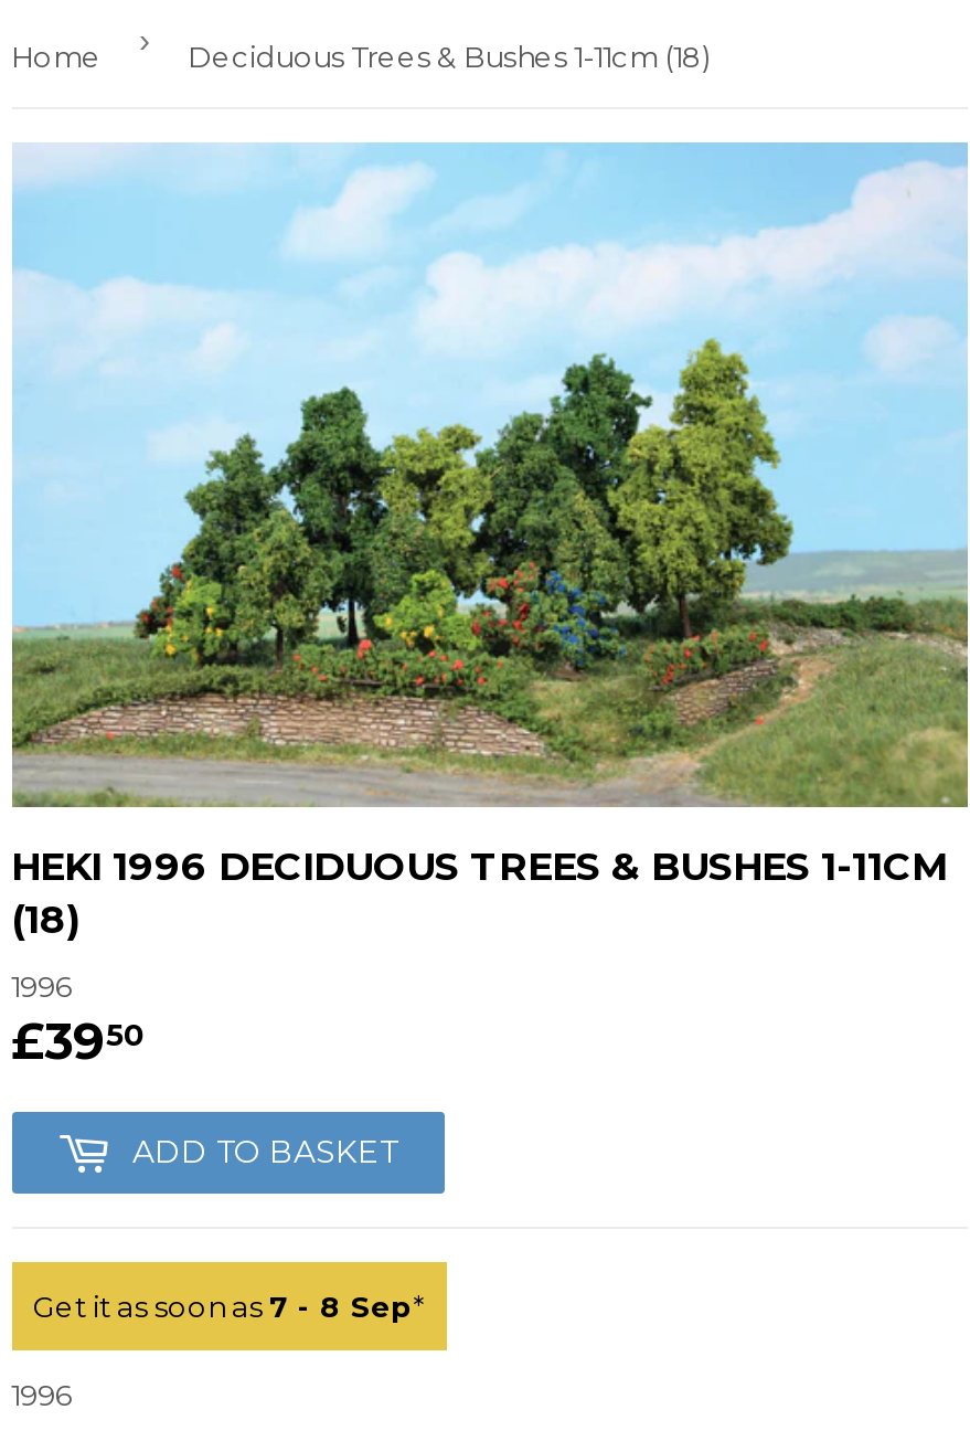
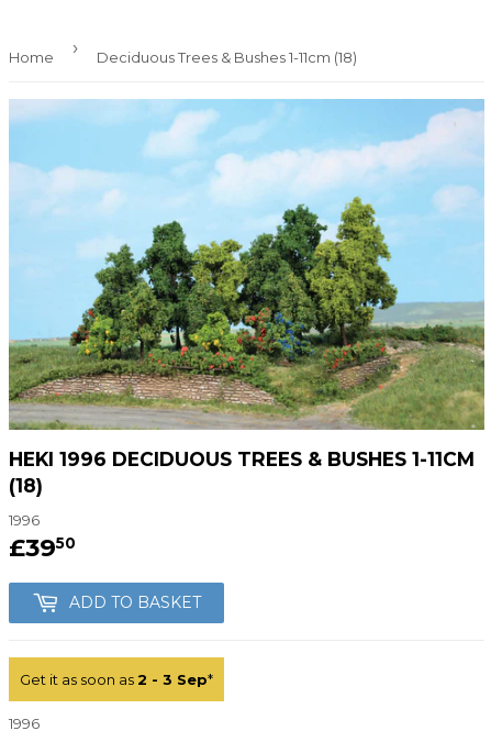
- Get it as soon as 7 - 8 Sep*
+ Get it as soon as 2 - 3 Sep*
